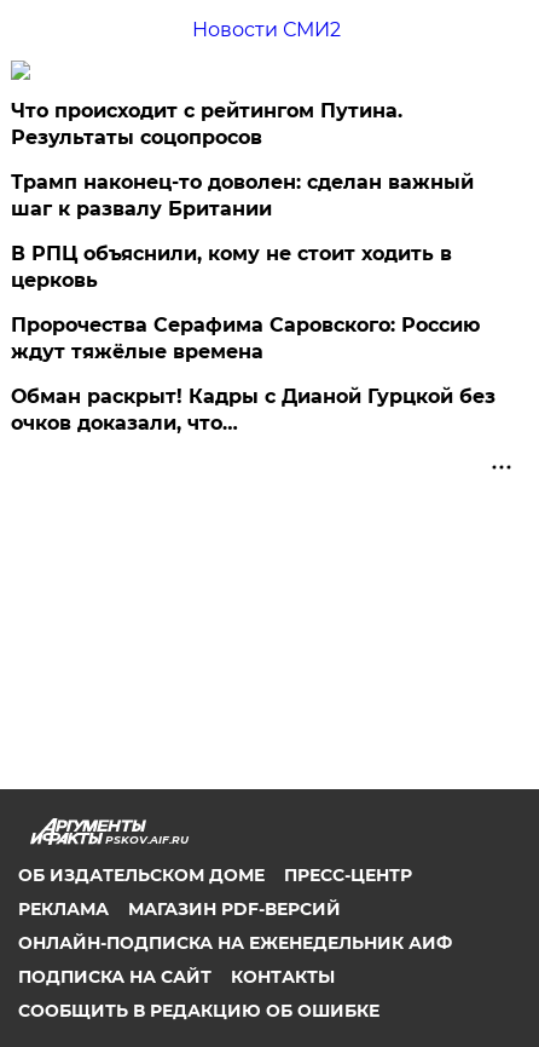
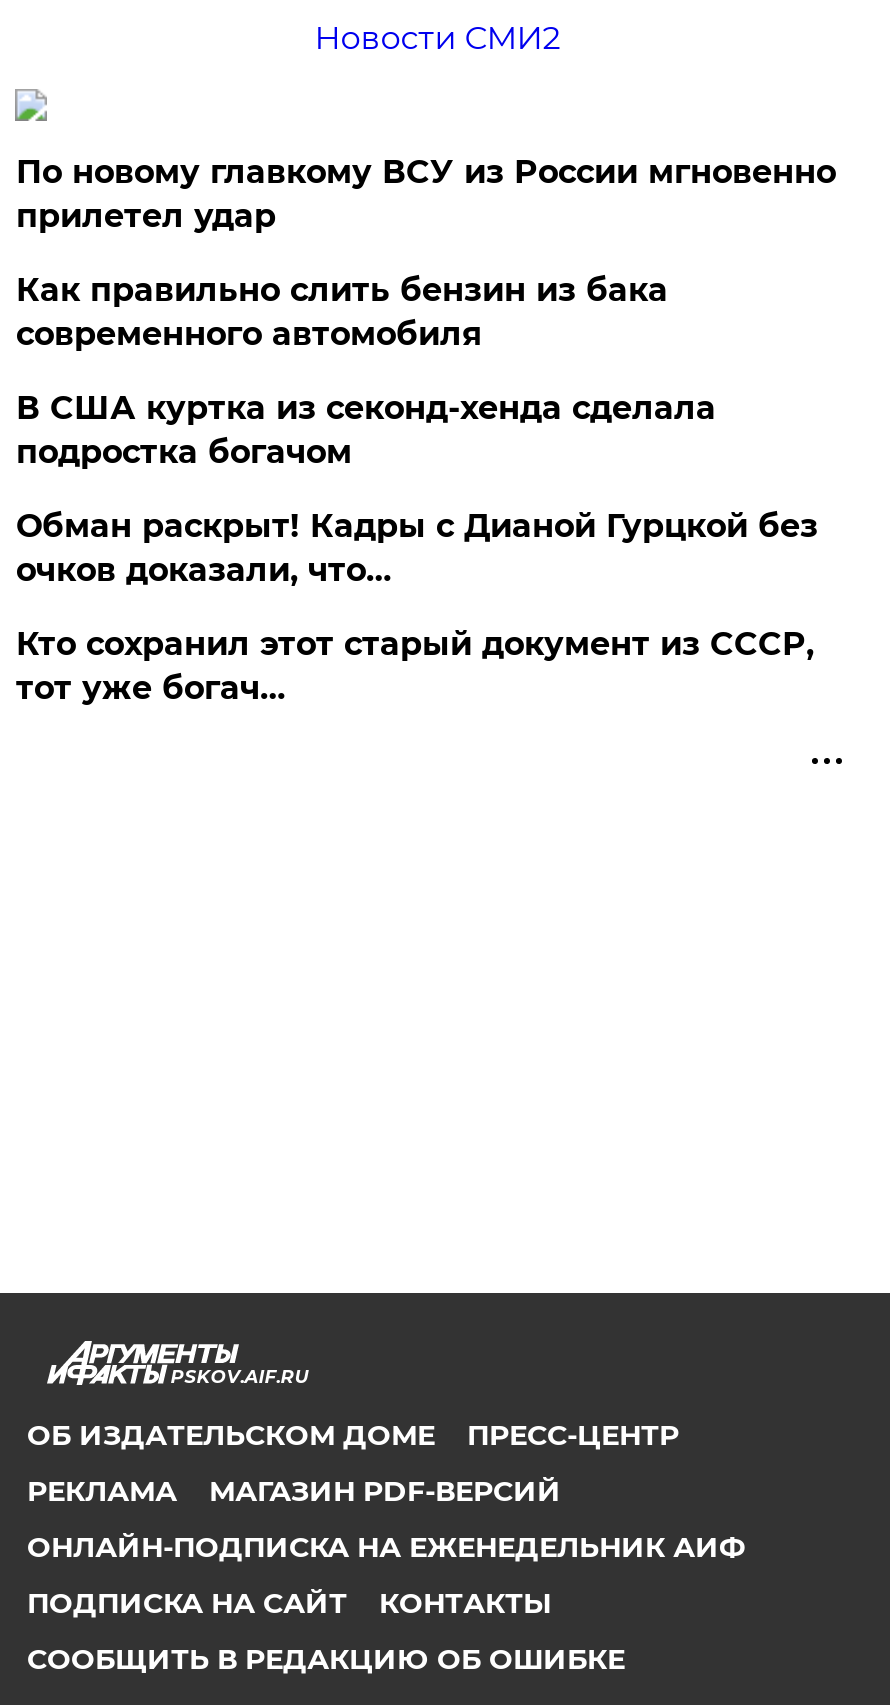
- Что происходит с рейтингом Путина.
- Результаты соцопросов
- Трамп наконец-то доволен: сделан важный
- шаг к развалу Британии
- В РПЦ объяснили, кому не стоит ходить в
- церковь
- Пророчества Серафима Саровского: Россию
- ждут тяжёлые времена
+ По новому главкому ВСУ из России мгновенно
+ прилетел удар
+ Как правильно слить бензин из бака
+ современного автомобиля
+ В США куртка из секонд-хенда сделала
+ подростка богачом

moved up: Обман раскрыт! Кадры с Дианой Гурцкой без | очков доказали, что…

+ Кто сохранил этот старый документ из СССР,
+ тот уже богач…
